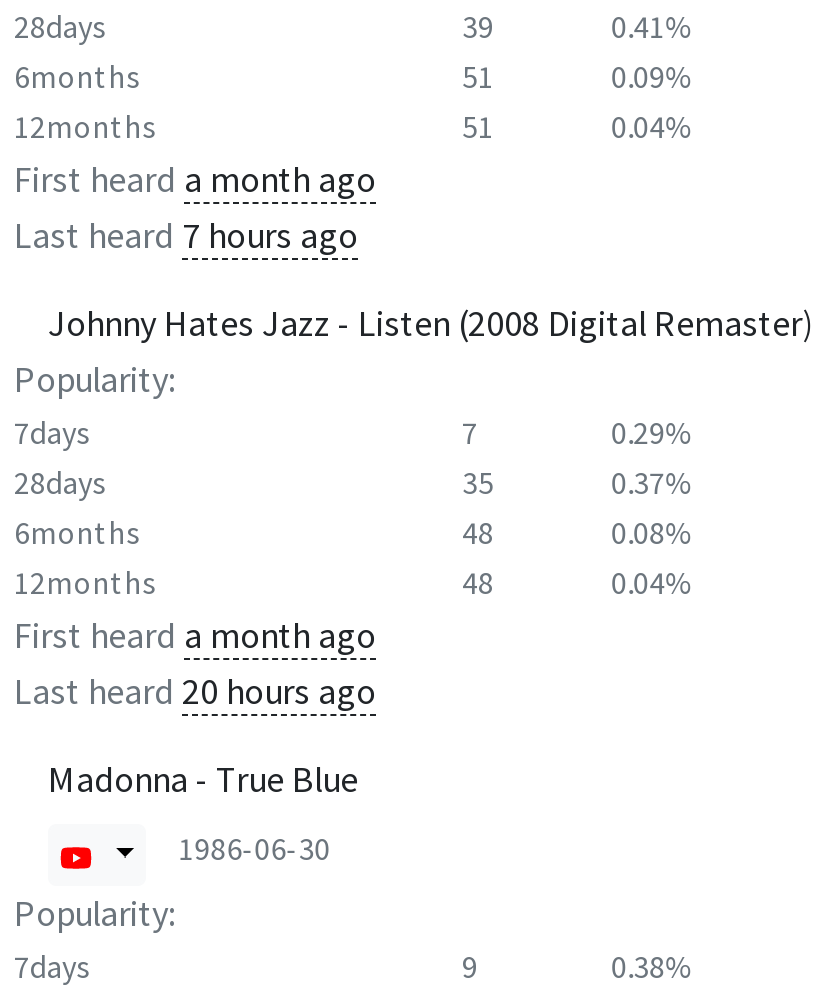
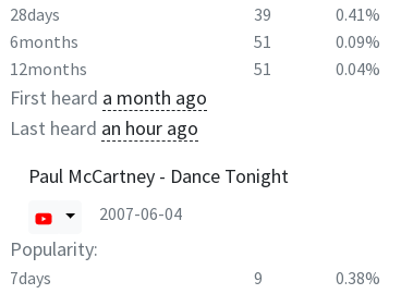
- Last heard 7 hours ago
- Johnny Hates Jazz - Listen (2008 Digital Remaster)
- Popularity:
- 7days
- 7
- 0.29%
- 28days
- 35
- 0.37%
- 6months
- 48
- 0.08%
- 12months
- 48
- 0.04%
- First heard a month ago
- Last heard 20 hours ago
- Madonna - True Blue
- 1986-06-30
+ Last heard an hour ago
+ Paul McCartney - Dance Tonight
+ 2007-06-04
